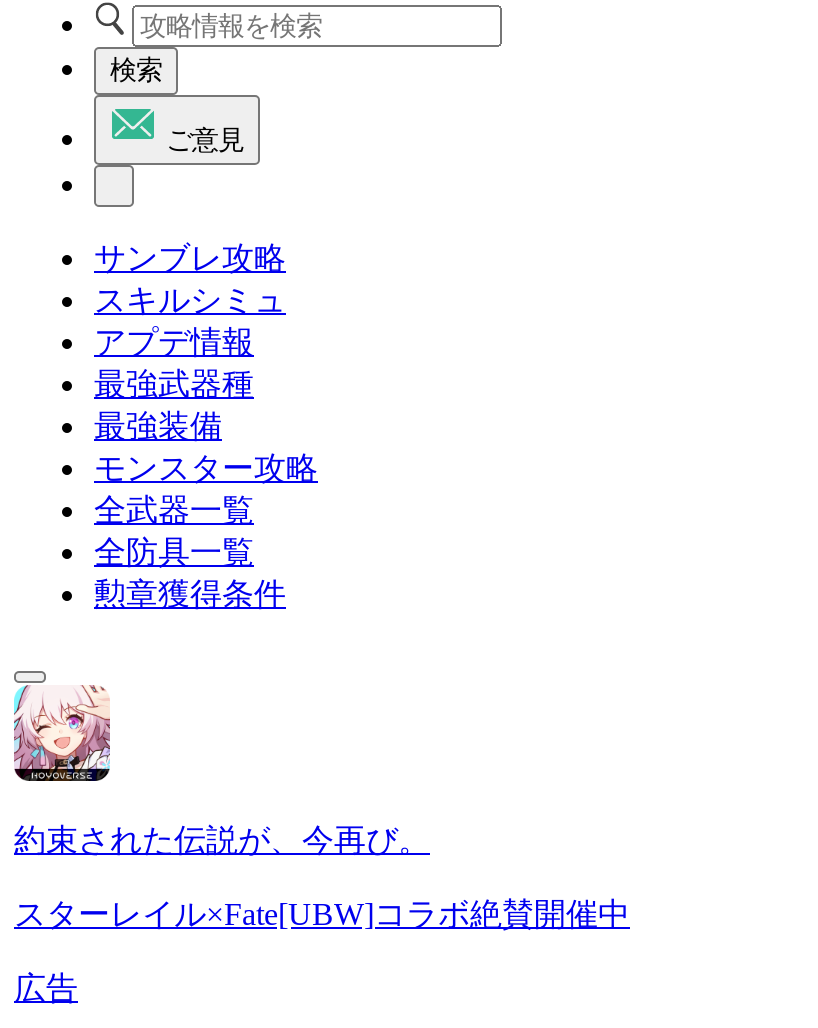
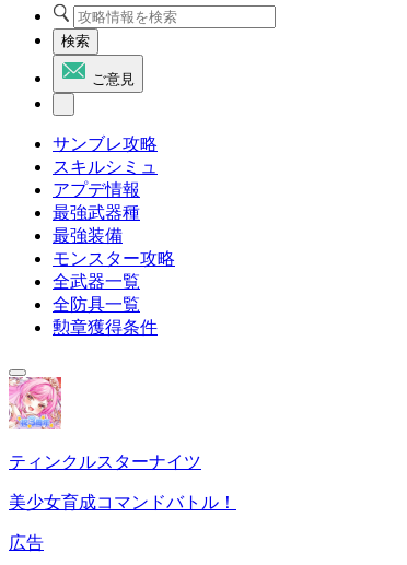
- [image]
- 約束された伝説が、今再び。
+ [image]
+ ティンクルスターナイツ

- スターレイル×Fate[UBW]コラボ絶賛開催中
+ 美少女育成コマンドバトル！
